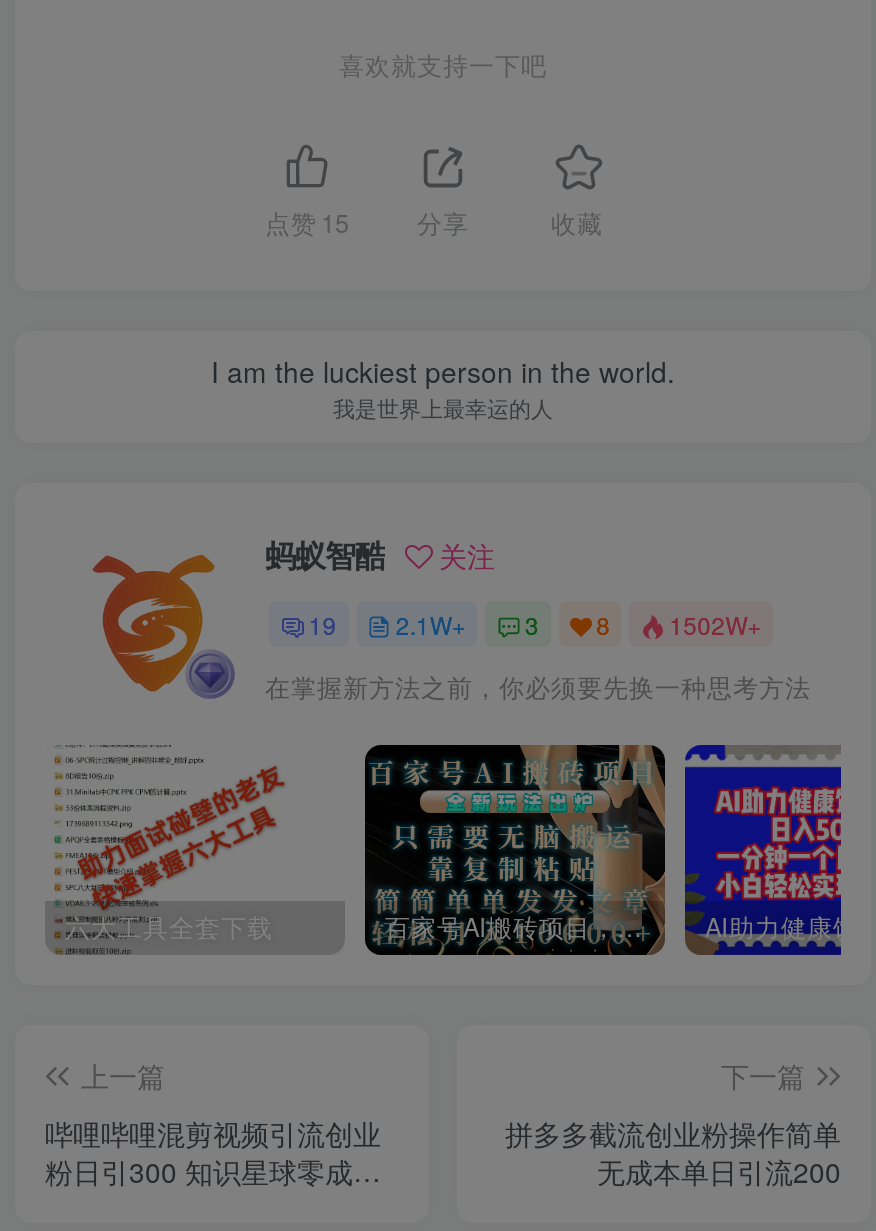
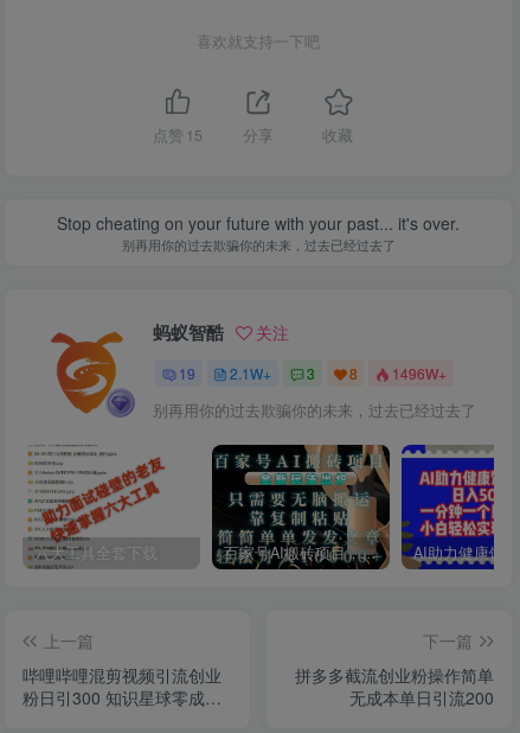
- I am the luckiest person in the world.
- 我是世界上最幸运的人
+ Stop cheating on your future with your past... it's over.
+ 别再用你的过去欺骗你的未来，过去已经过去了

- 19 2.1W+ 3 8 1502W+
+ 19 2.1W+ 3 8 1496W+

- 在掌握新方法之前，你必须要先换一种思考方法
+ 别再用你的过去欺骗你的未来，过去已经过去了
